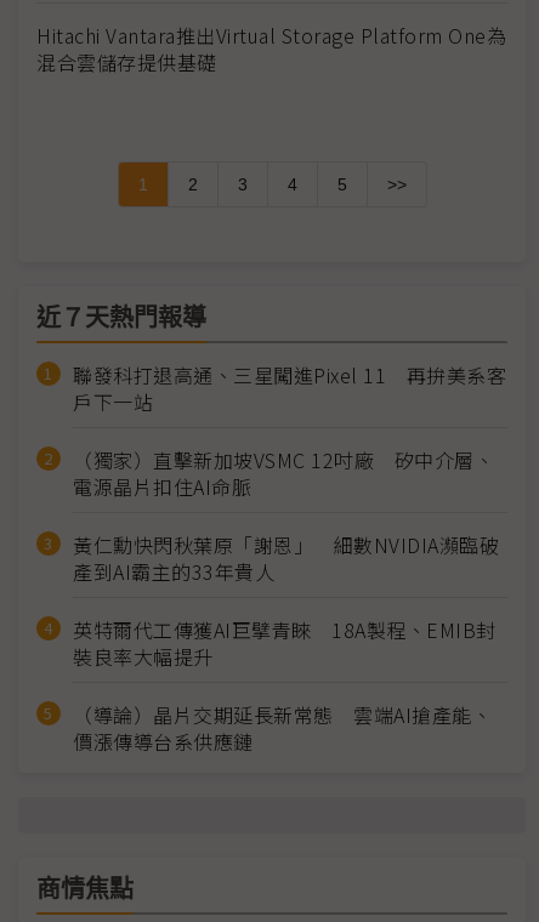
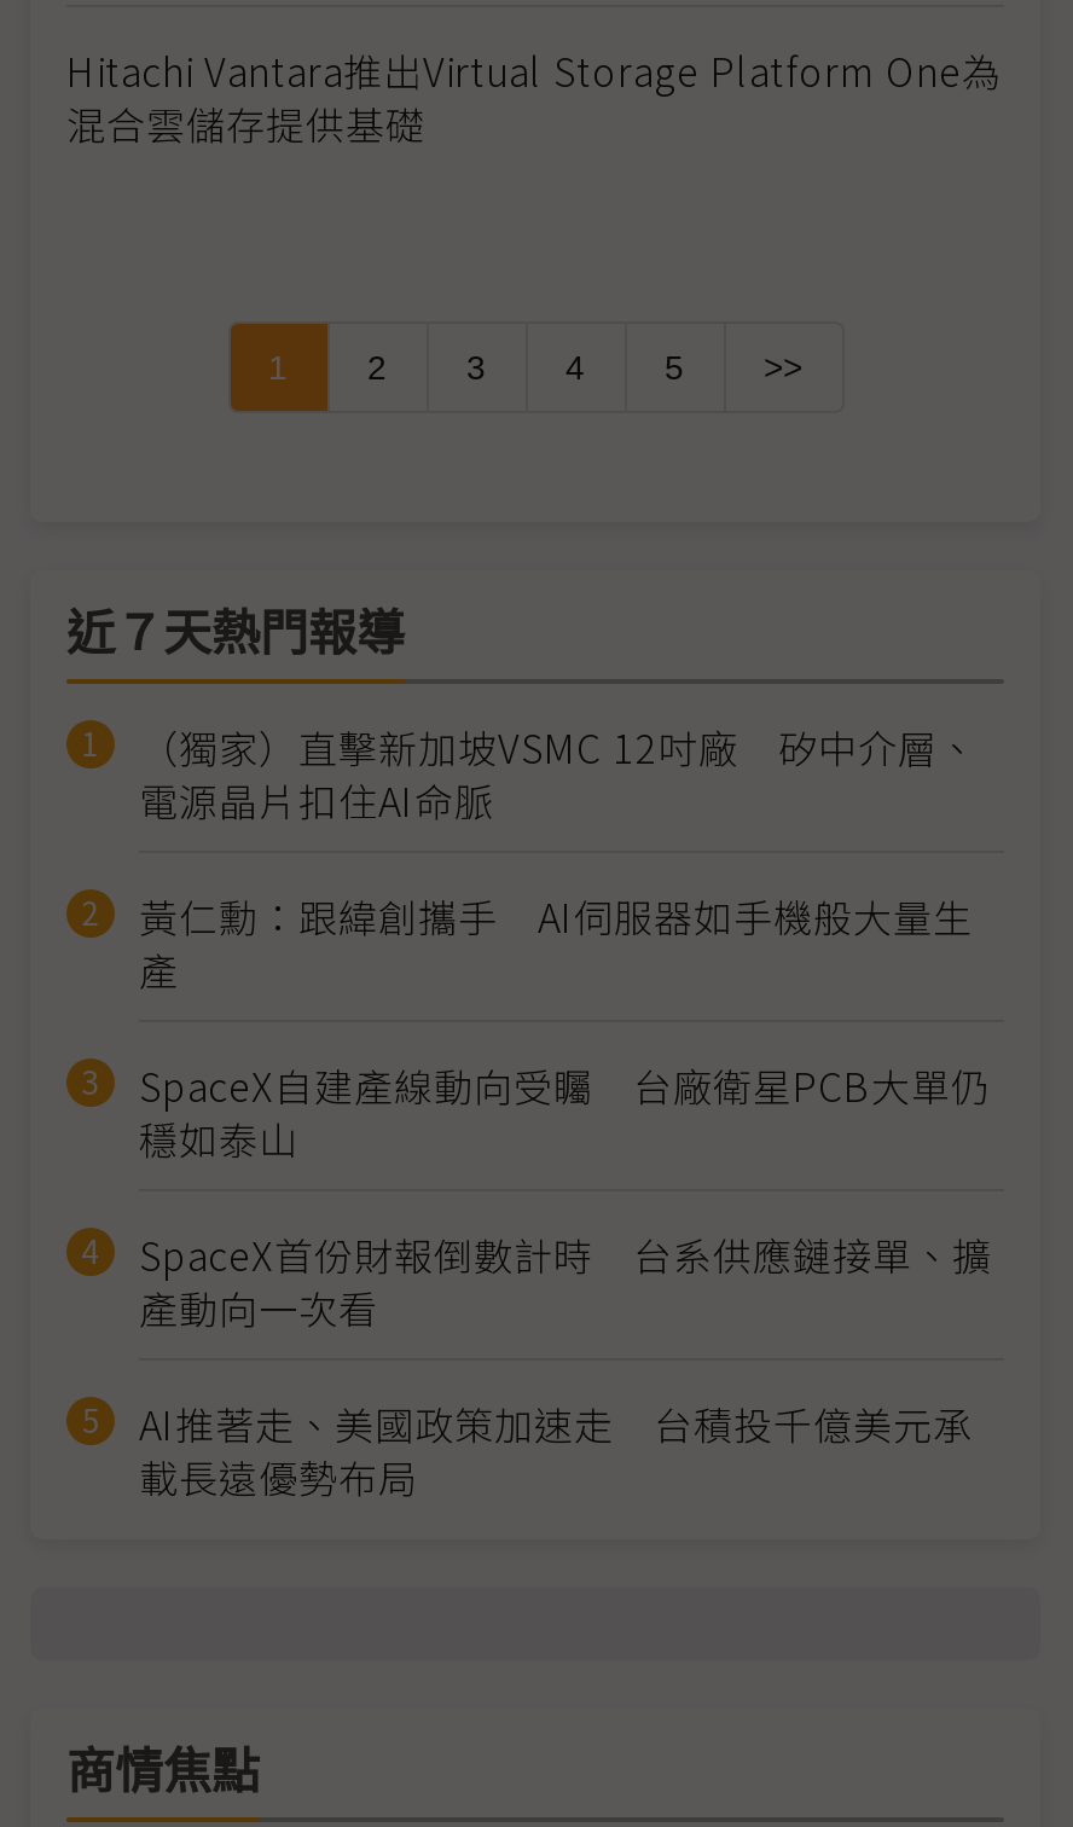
- 聯發科打退高通、三星闖進Pixel 11 再拚美系客
- 戶下一站

moved up: （獨家）直擊新加坡VSMC 12吋廠 矽中介層、 | 電源晶片扣住AI命脈

- 黃仁勳快閃秋葉原「謝恩」 細數NVIDIA瀕臨破
- 產到AI霸主的33年貴人
- 英特爾代工傳獲AI巨擘青睞 18A製程、EMIB封
- 裝良率大幅提升
- （導論）晶片交期延長新常態 雲端AI搶產能、
- 價漲傳導台系供應鏈
+ 黃仁勳：跟緯創攜手 AI伺服器如手機般大量生
+ 產
+ SpaceX自建產線動向受矚 台廠衛星PCB大單仍
+ 穩如泰山
+ SpaceX首份財報倒數計時 台系供應鏈接單、擴
+ 產動向一次看
+ AI推著走、美國政策加速走 台積投千億美元承
+ 載長遠優勢布局
